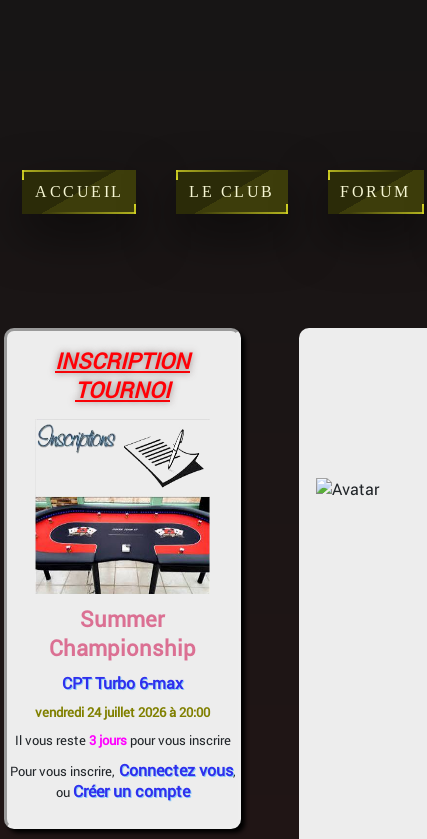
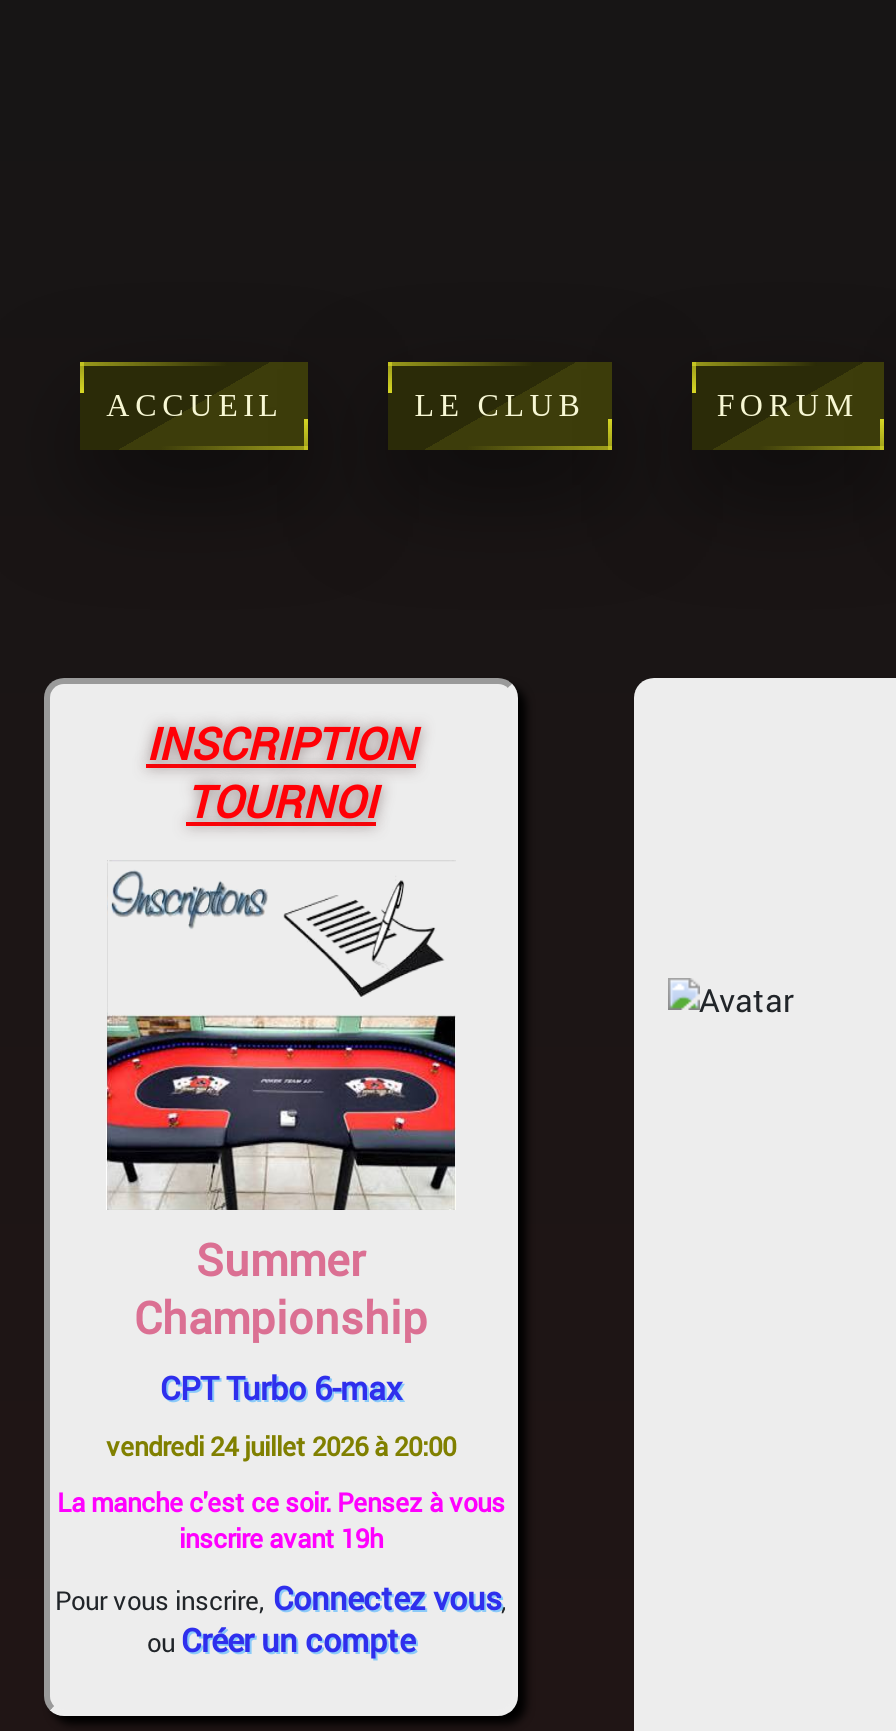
- Il vous reste 3 jours pour vous inscrire
+ La manche c'est ce soir. Pensez à vous
+ inscrire avant 19h
